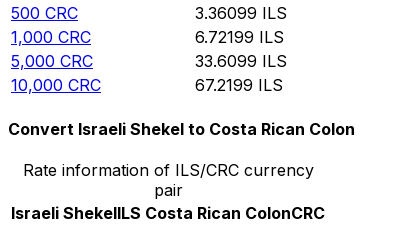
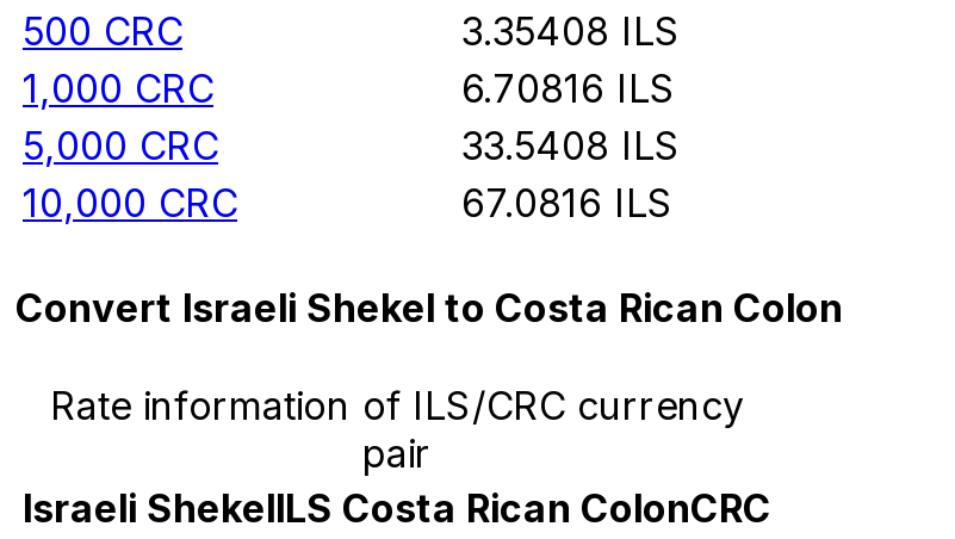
- 3.36099 ILS
+ 3.35408 ILS

- 6.72199 ILS
+ 6.70816 ILS

- 33.6099 ILS
+ 33.5408 ILS

- 67.2199 ILS
+ 67.0816 ILS
